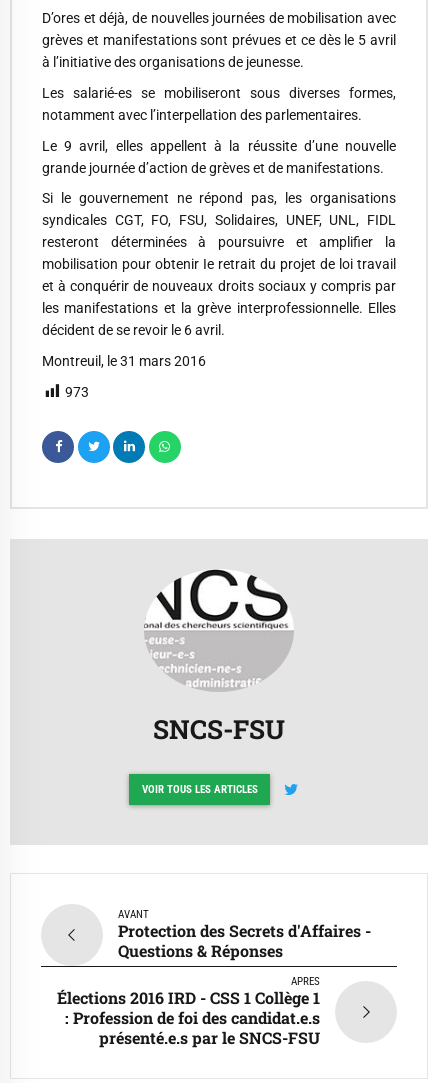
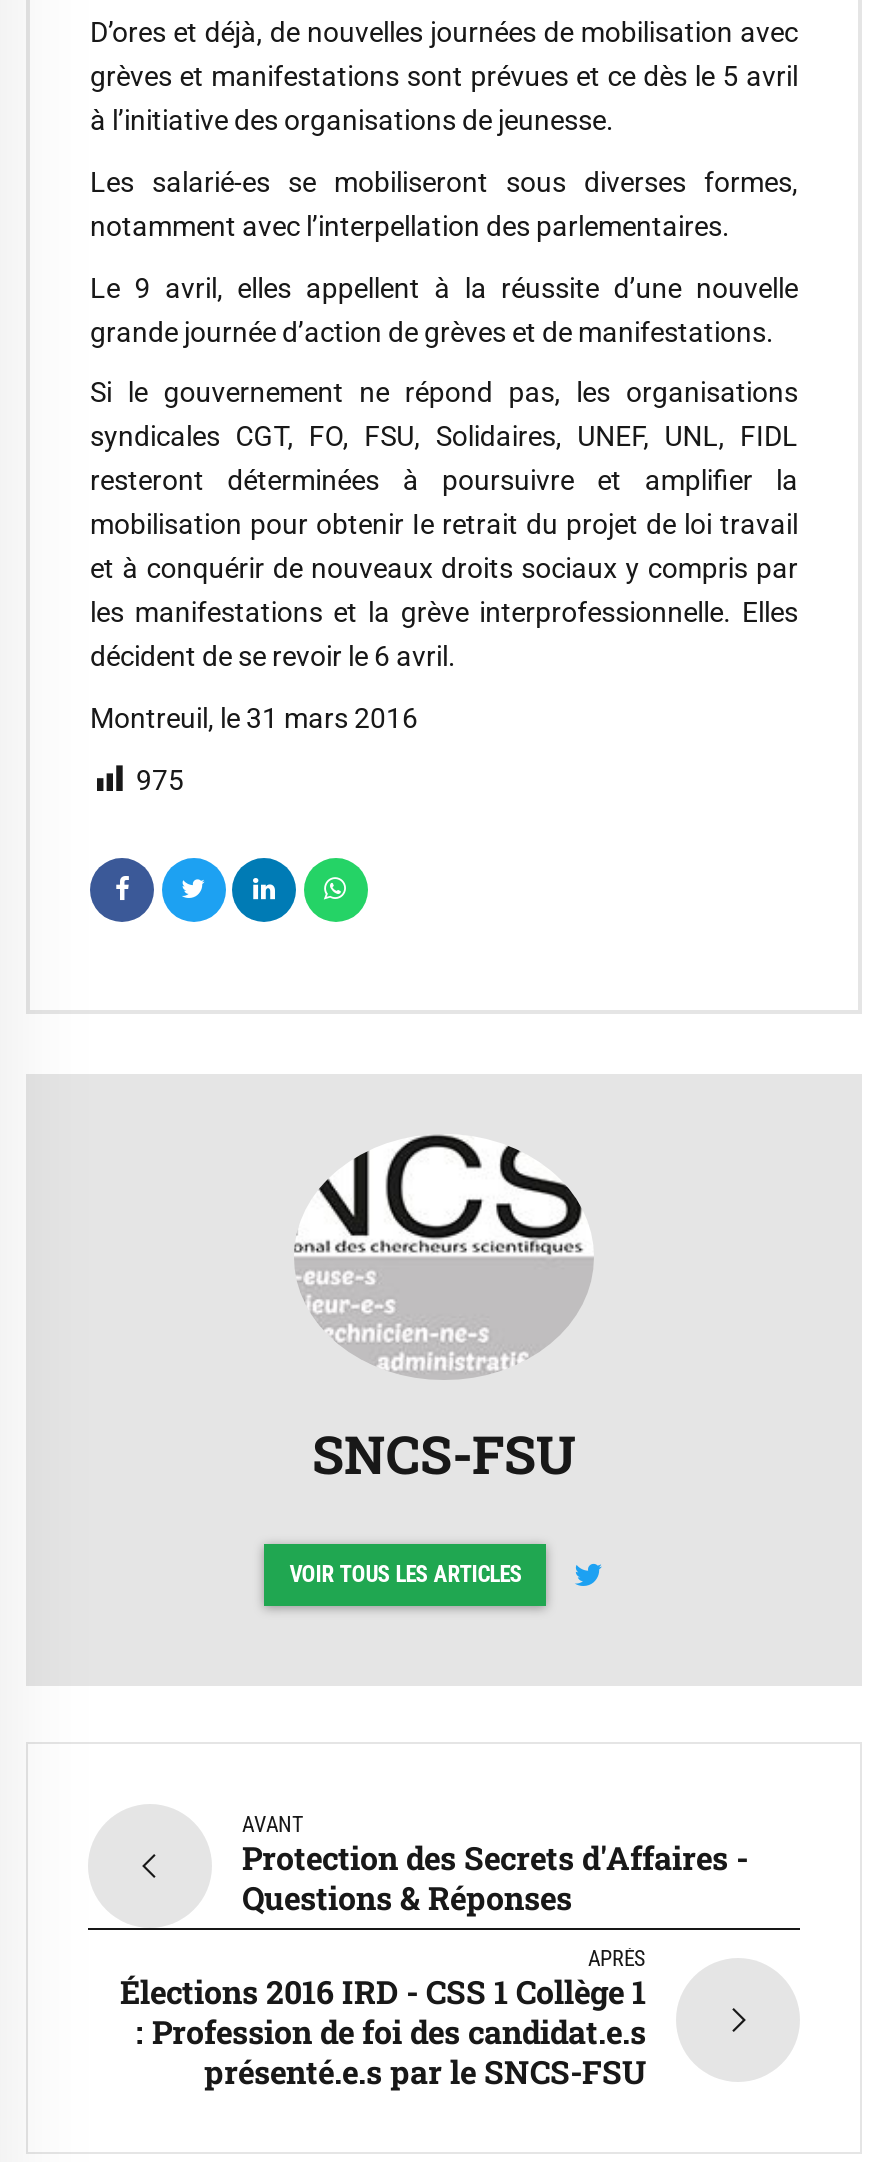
- 973
+ 975
